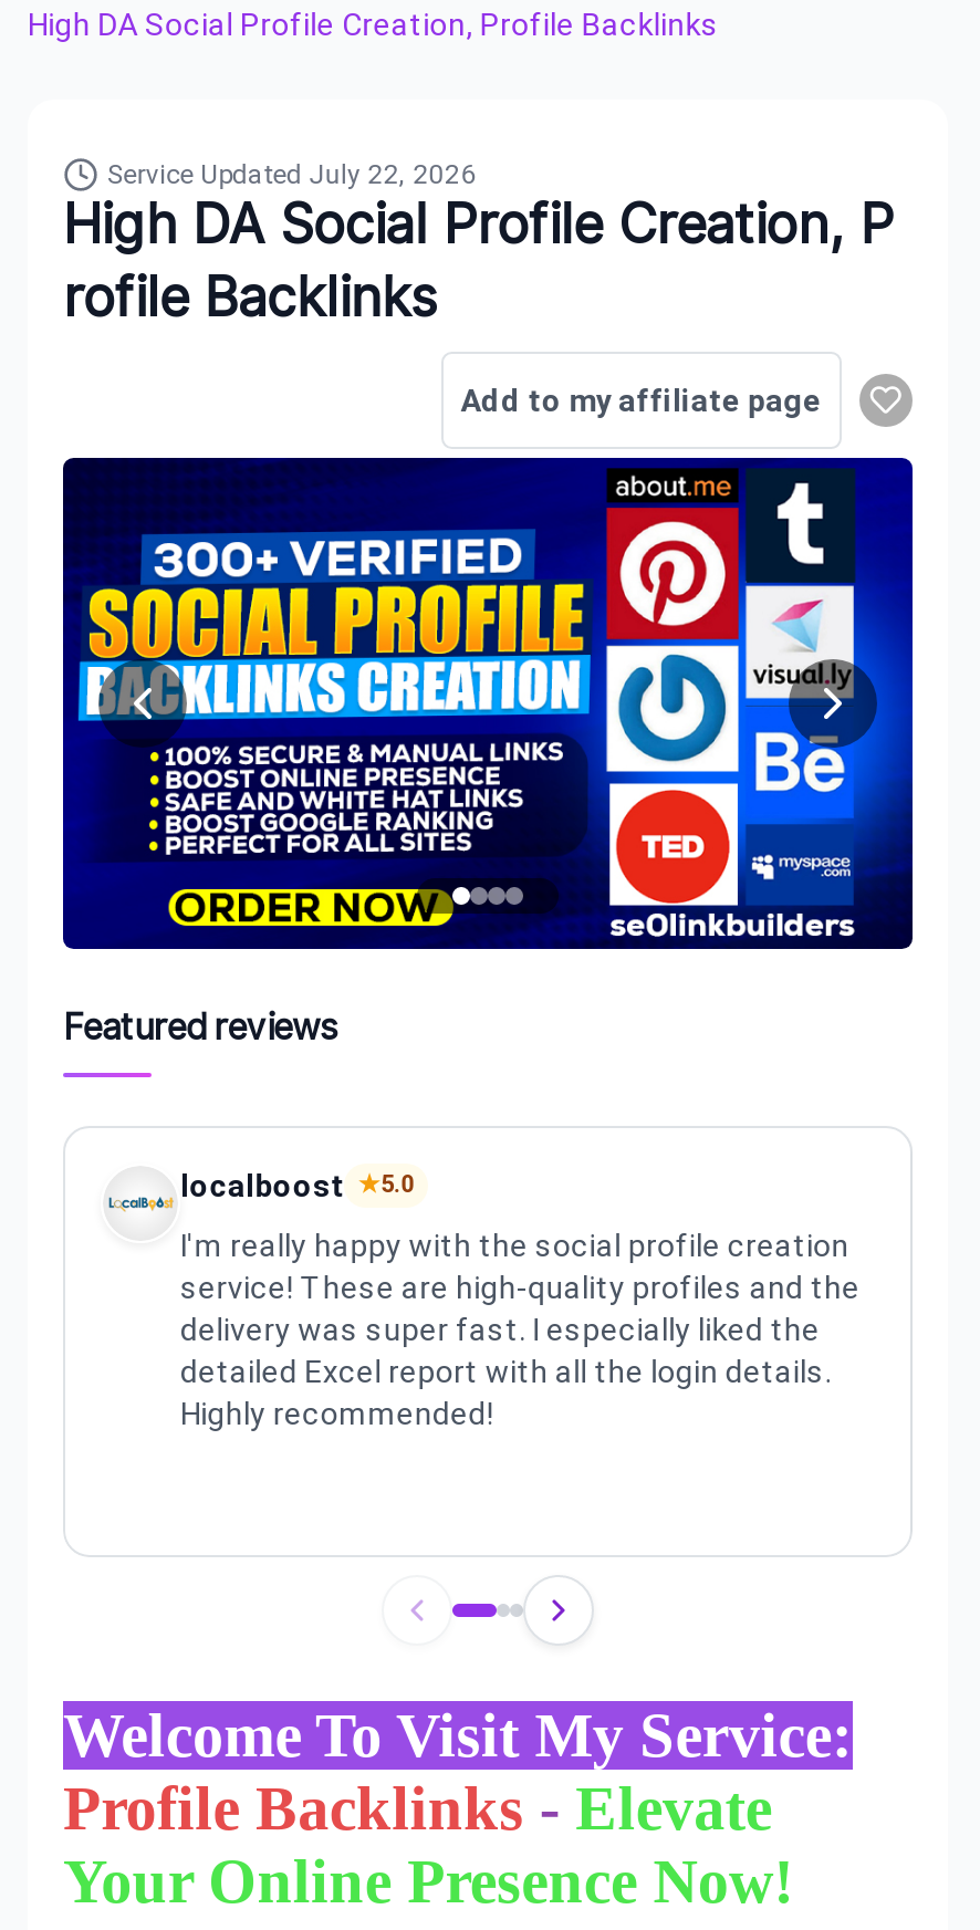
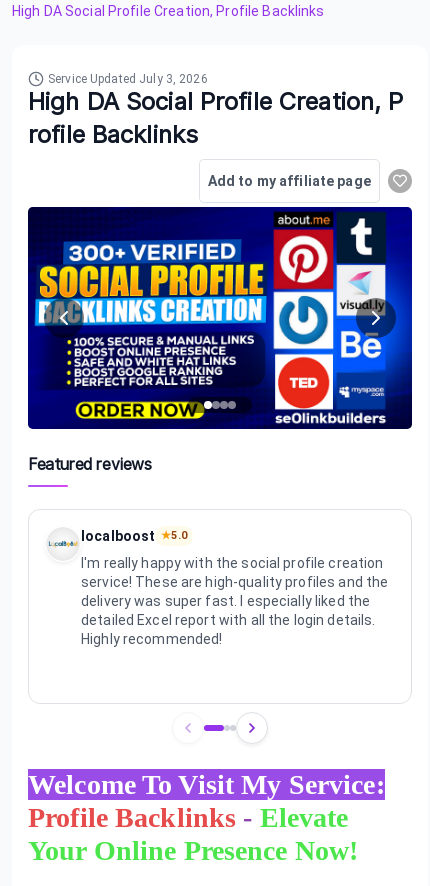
- Service Updated July 22, 2026
+ Service Updated July 3, 2026
